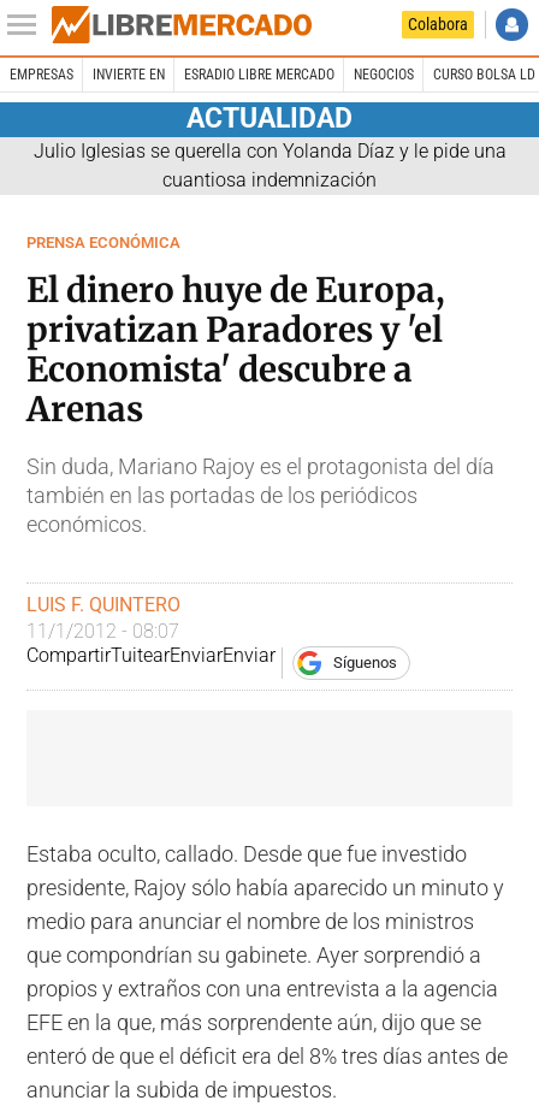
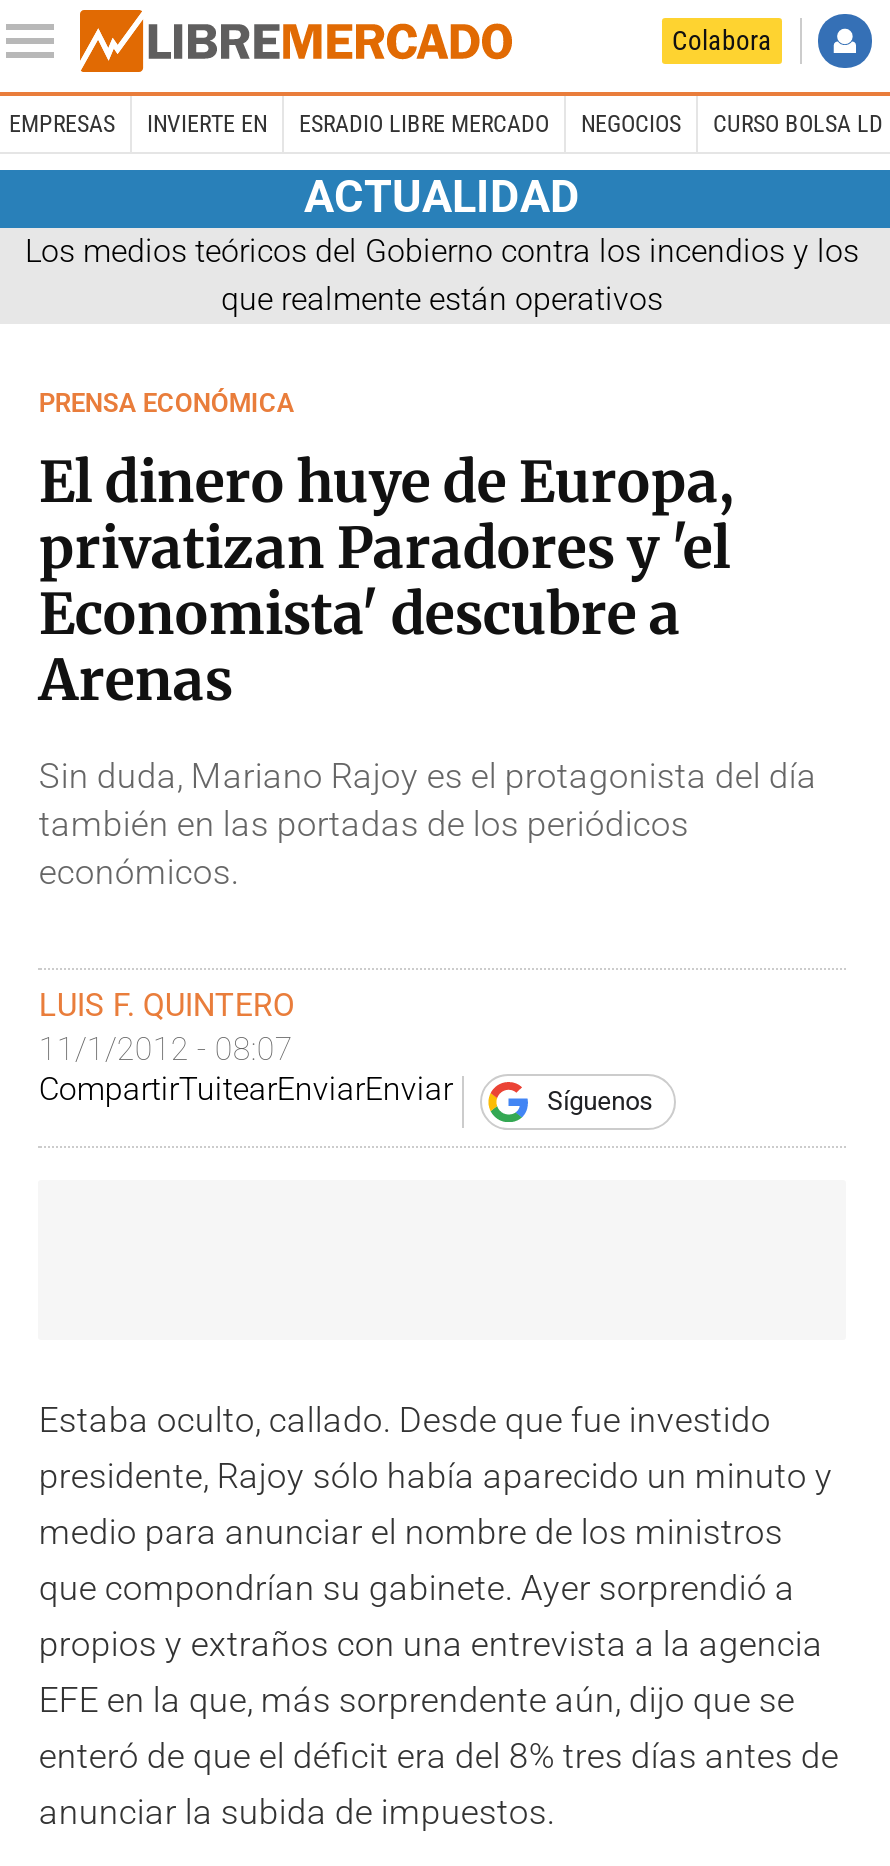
- Julio Iglesias se querella con Yolanda Díaz y le pide una
- cuantiosa indemnización
+ Los medios teóricos del Gobierno contra los incendios y los
+ que realmente están operativos
